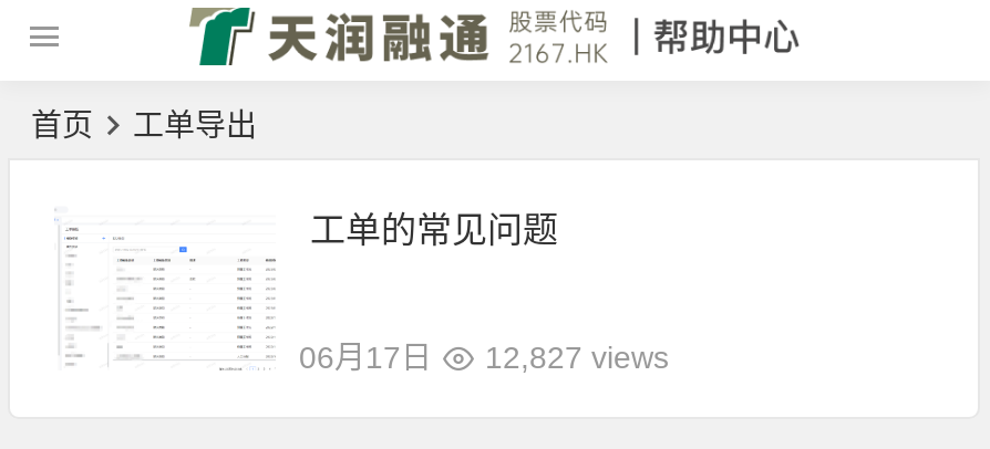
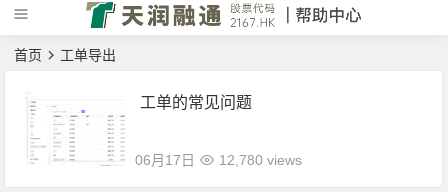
- 06月17日 12,827 views
+ 06月17日 12,780 views
